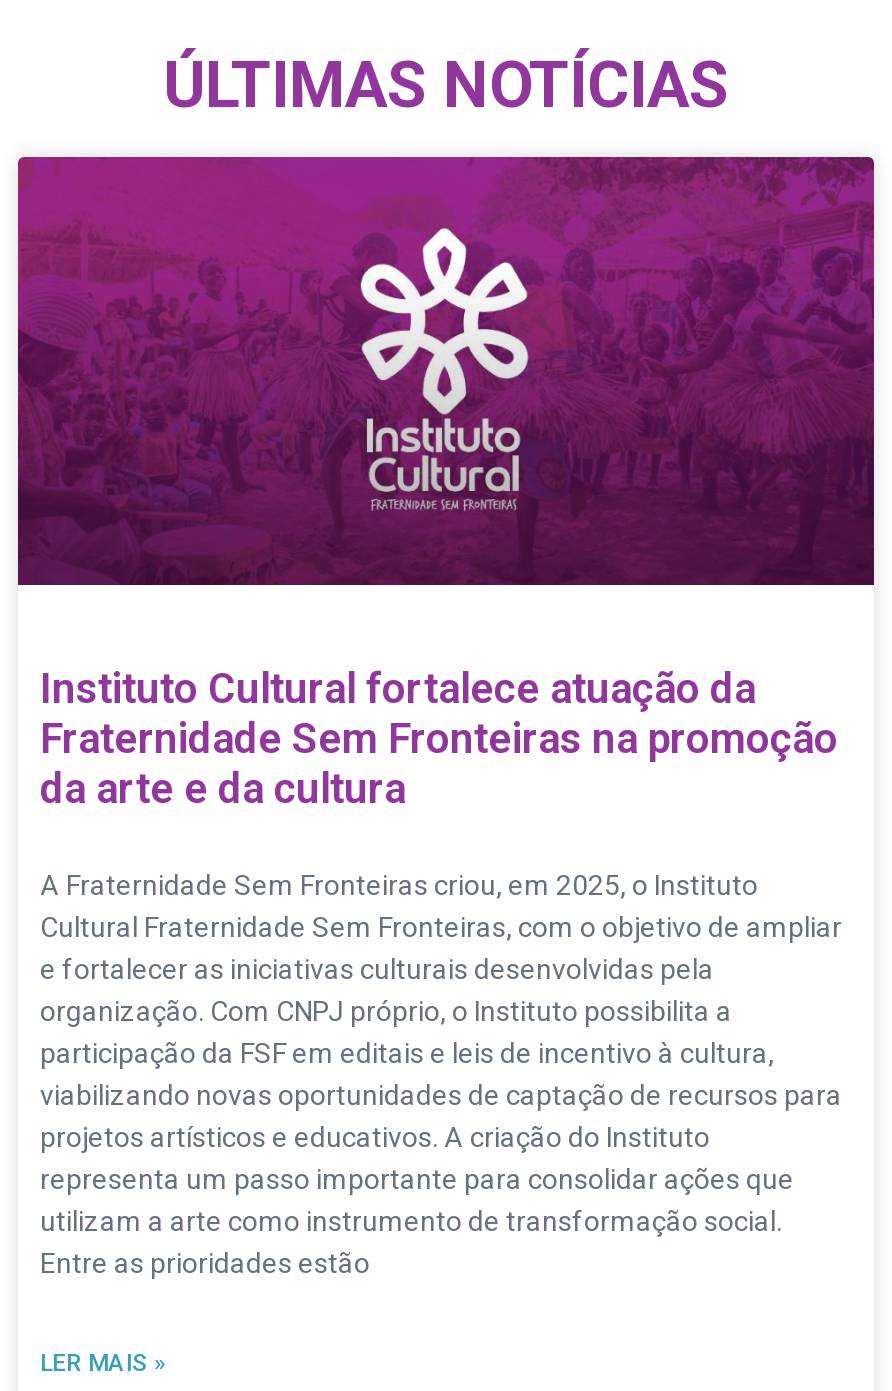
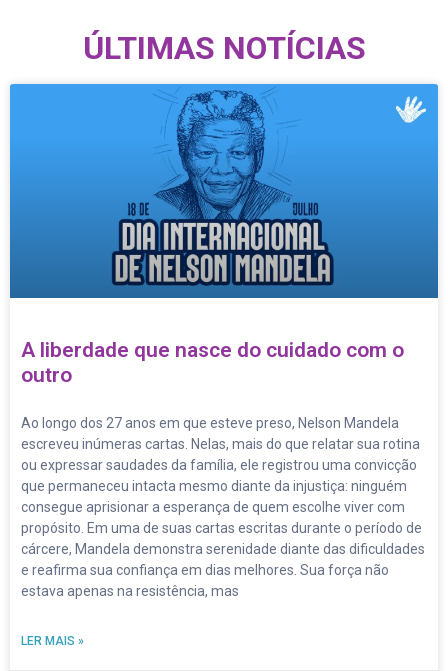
- [image]
- Instituto Cultural fortalece atuação da
- Fraternidade Sem Fronteiras na promoção
- da arte e da cultura
+ [image]
+ A liberdade que nasce do cuidado com o
+ outro

- A Fraternidade Sem Fronteiras criou, em 2025, o Instituto
- Cultural Fraternidade Sem Fronteiras, com o objetivo de ampliar
- e fortalecer as iniciativas culturais desenvolvidas pela
- organização. Com CNPJ próprio, o Instituto possibilita a
- participação da FSF em editais e leis de incentivo à cultura,
- viabilizando novas oportunidades de captação de recursos para
- projetos artísticos e educativos. A criação do Instituto
- representa um passo importante para consolidar ações que
- utilizam a arte como instrumento de transformação social.
- Entre as prioridades estão
+ Ao longo dos 27 anos em que esteve preso, Nelson Mandela
+ escreveu inúmeras cartas. Nelas, mais do que relatar sua rotina
+ ou expressar saudades da família, ele registrou uma convicção
+ que permaneceu intacta mesmo diante da injustiça: ninguém
+ consegue aprisionar a esperança de quem escolhe viver com
+ propósito. Em uma de suas cartas escritas durante o período de
+ cárcere, Mandela demonstra serenidade diante das dificuldades
+ e reafirma sua confiança em dias melhores. Sua força não
+ estava apenas na resistência, mas
